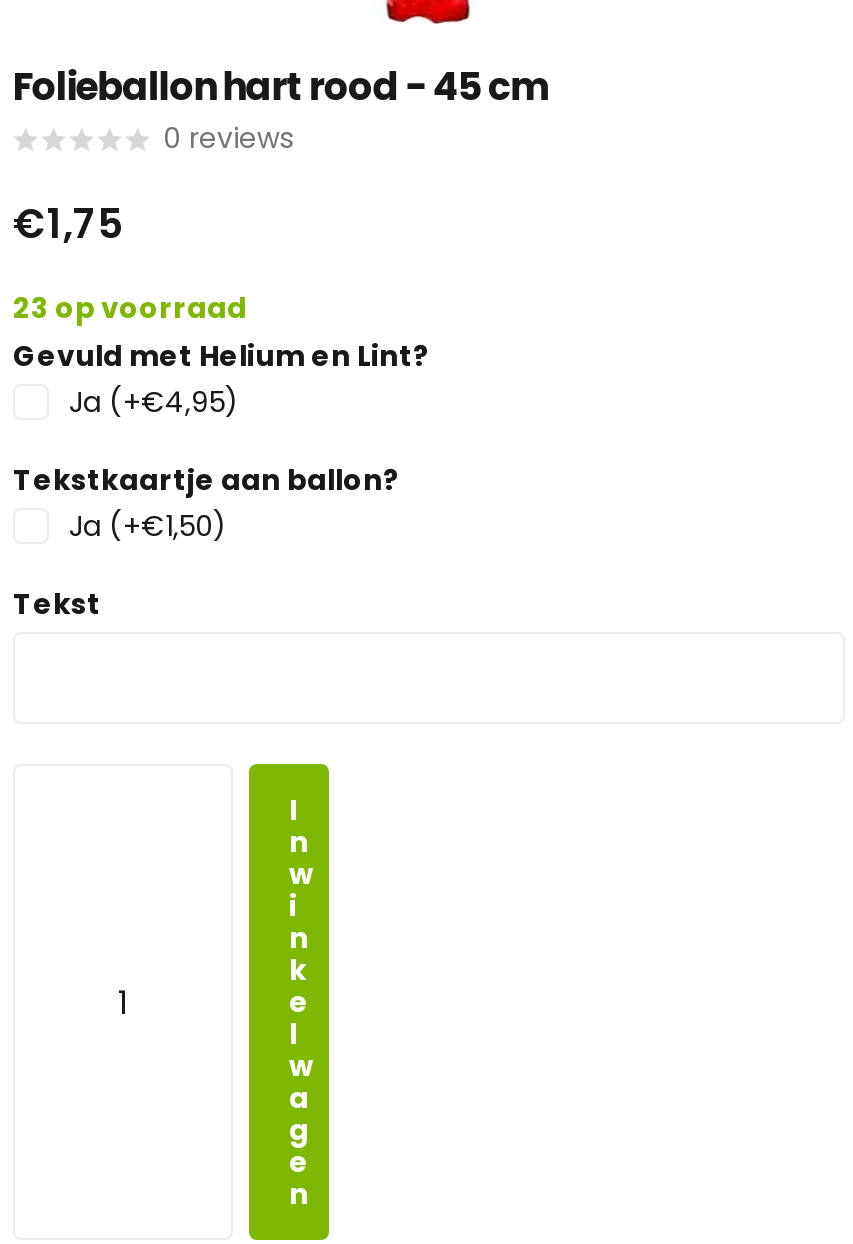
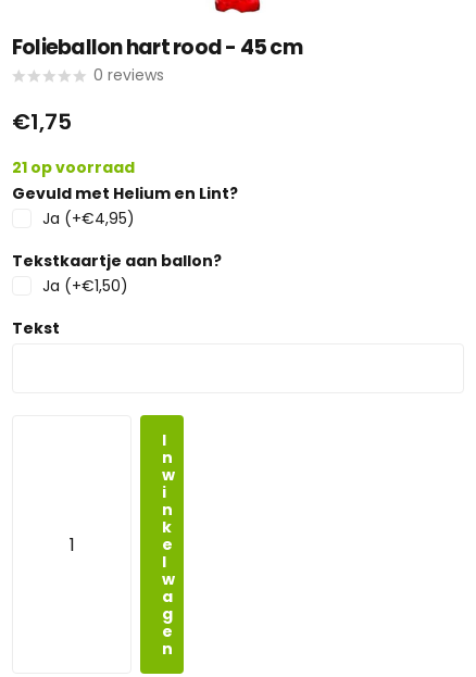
- 23 op voorraad
+ 21 op voorraad
